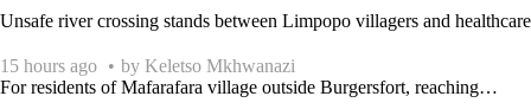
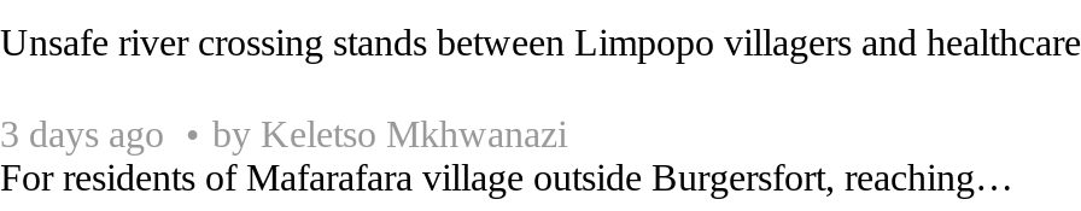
- 15 hours ago by Keletso Mkhwanazi
+ 3 days ago by Keletso Mkhwanazi
